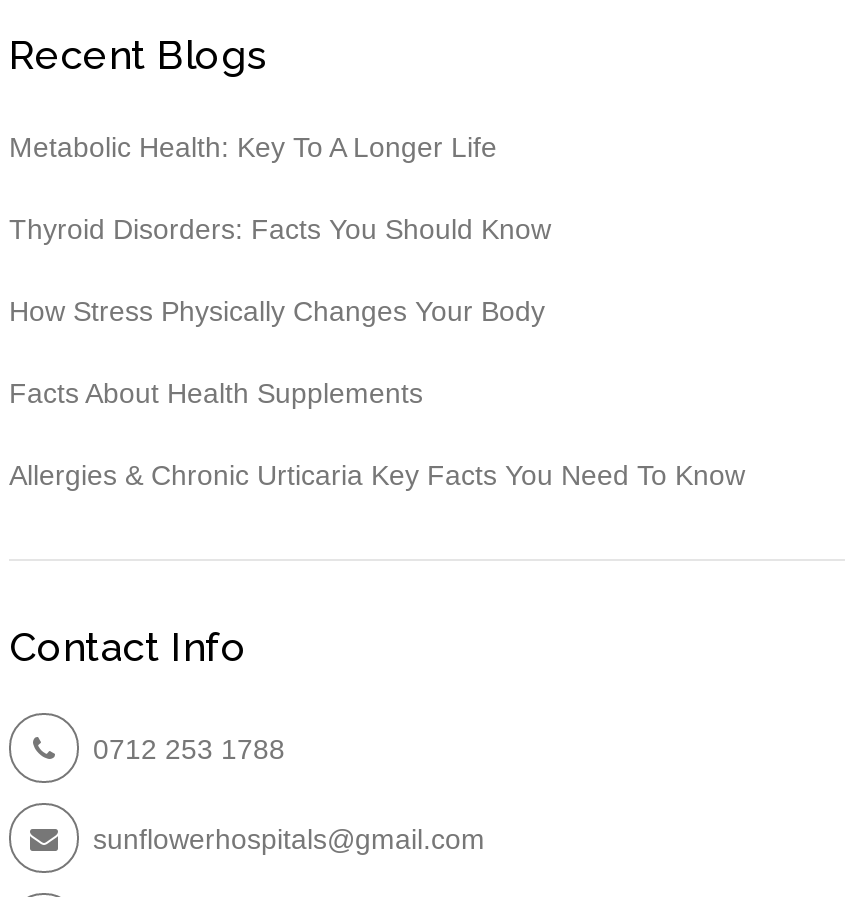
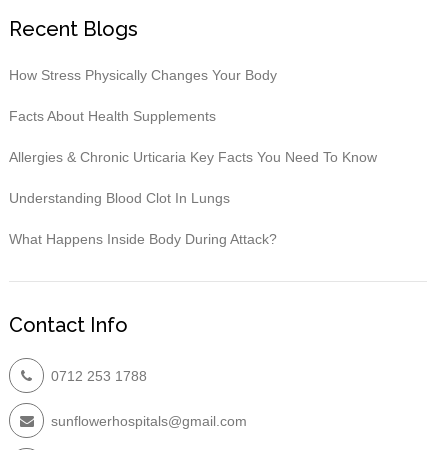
- Metabolic Health: Key To A Longer Life
- Thyroid Disorders: Facts You Should Know

moved up: How Stress Physically Changes Your Body | Facts About Health Supplements | Allergies & Chronic Urticaria Key Facts You Need To Know

+ Understanding Blood Clot In Lungs
+ What Happens Inside Body During Attack?
